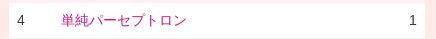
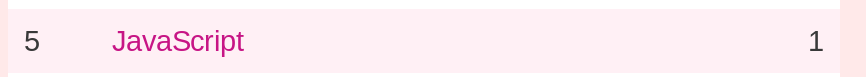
- 4
- 単純パーセプトロン
+ 5
+ JavaScript
